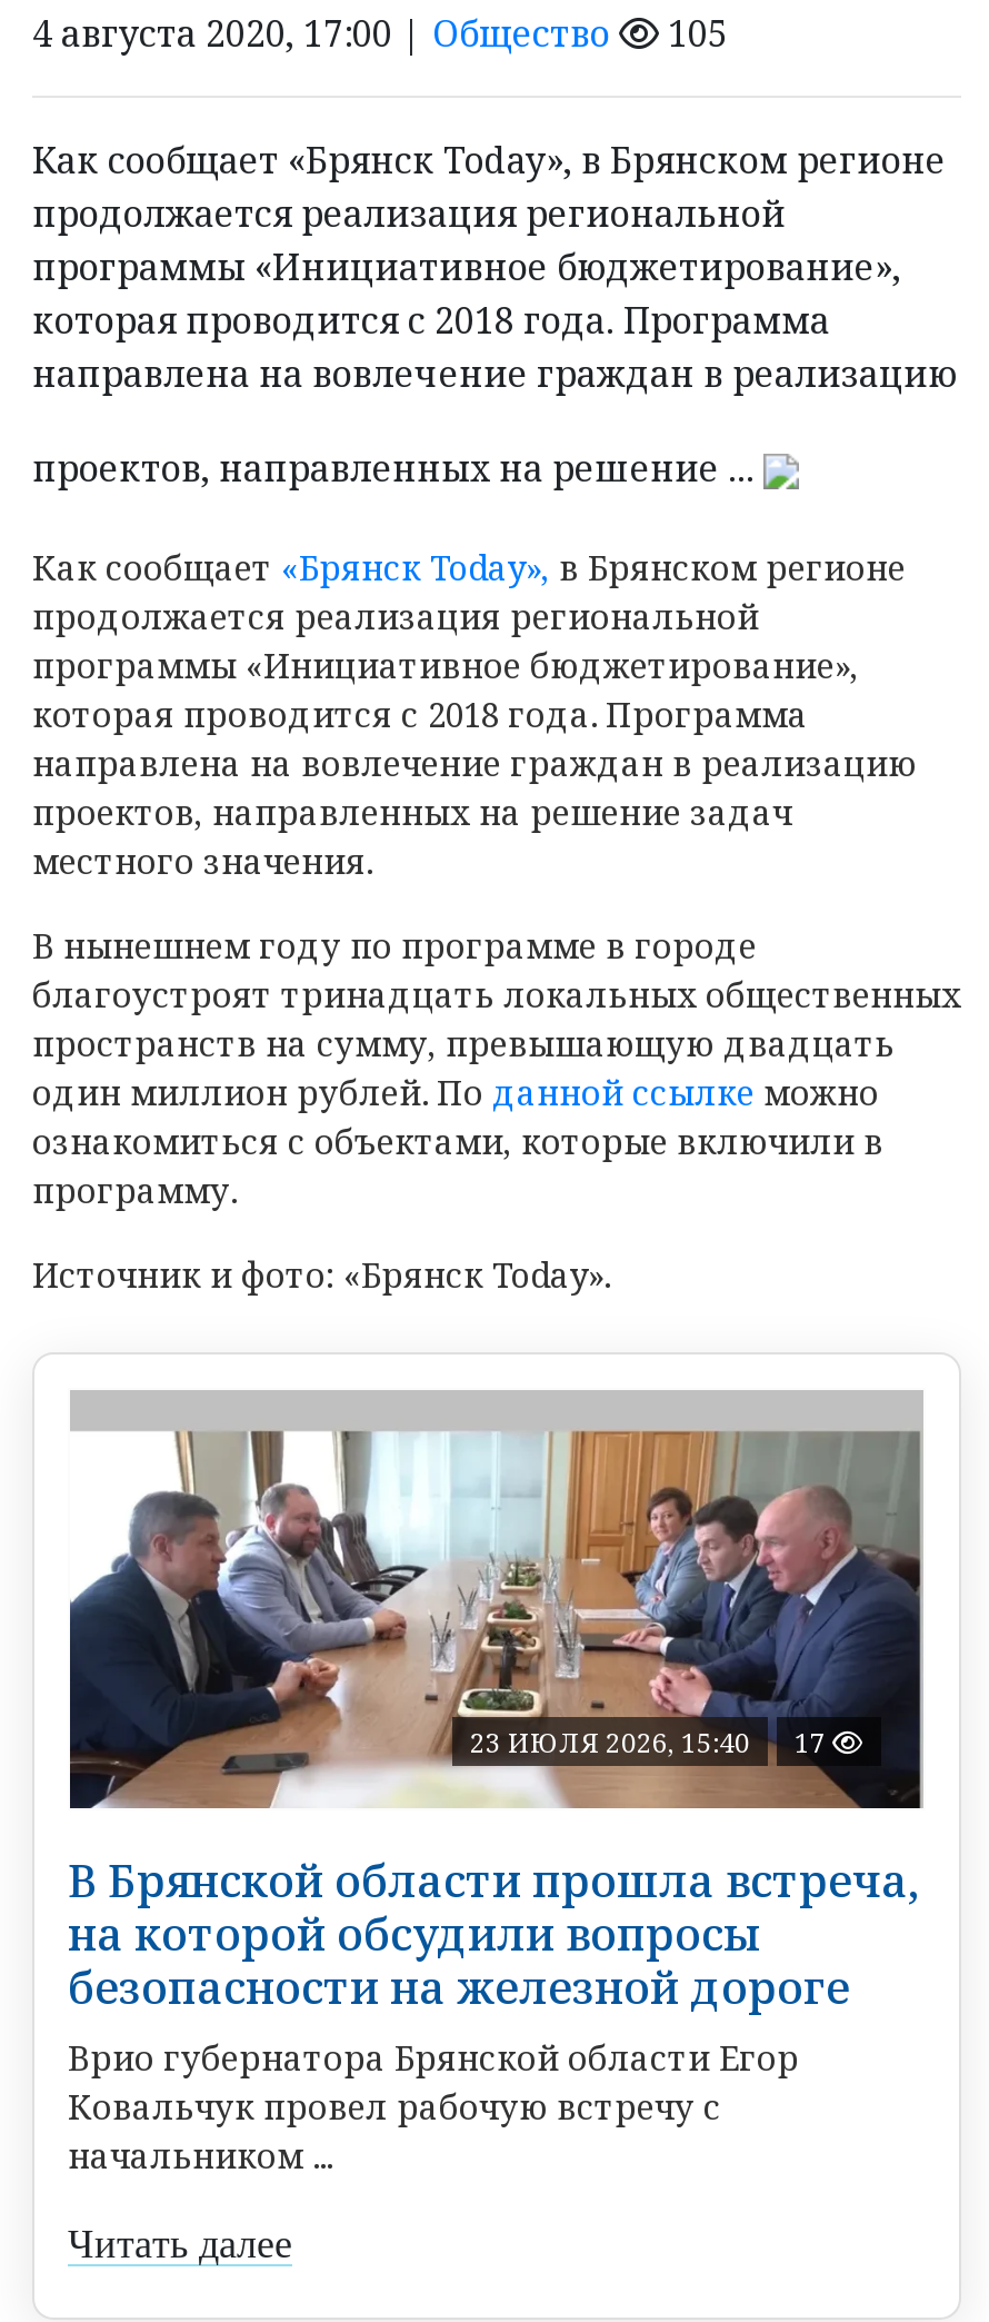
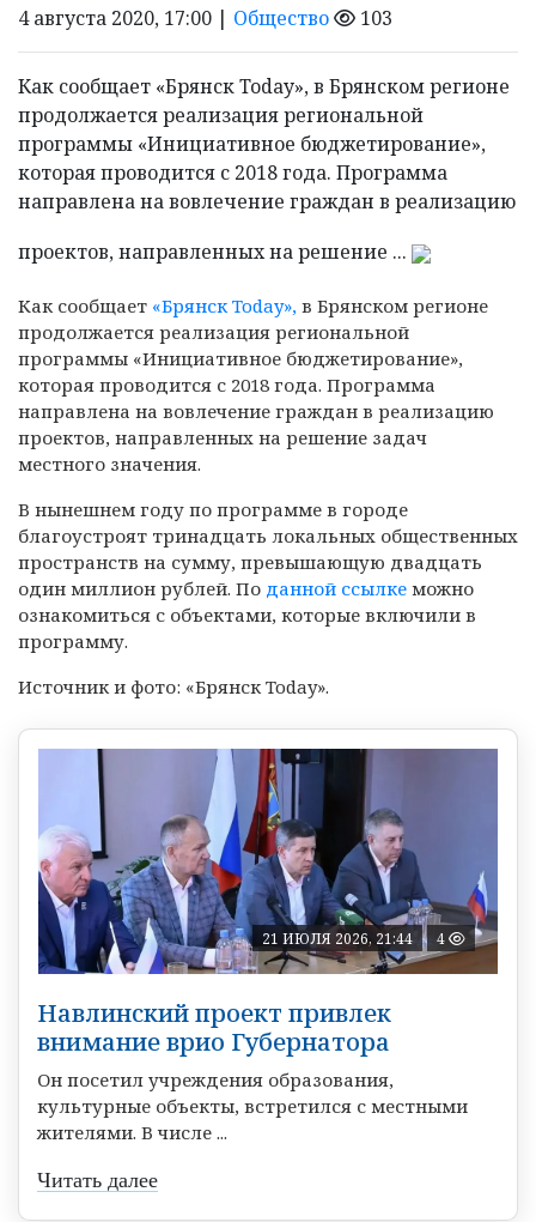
- 105
+ 103

- [image]
- 23 ИЮЛЯ 2026, 15:40
- 17
+ [image]
+ 21 ИЮЛЯ 2026, 21:44
+ 4

- В Брянской области прошла встреча,
- на которой обсудили вопросы
- безопасности на железной дороге
- Врио губернатора Брянской области Егор
- Ковальчук провел рабочую встречу с
- начальником ...
+ Навлинский проект привлек
+ внимание врио Губернатора
+ Он посетил учреждения образования,
+ культурные объекты, встретился с местными
+ жителями. В числе ...
